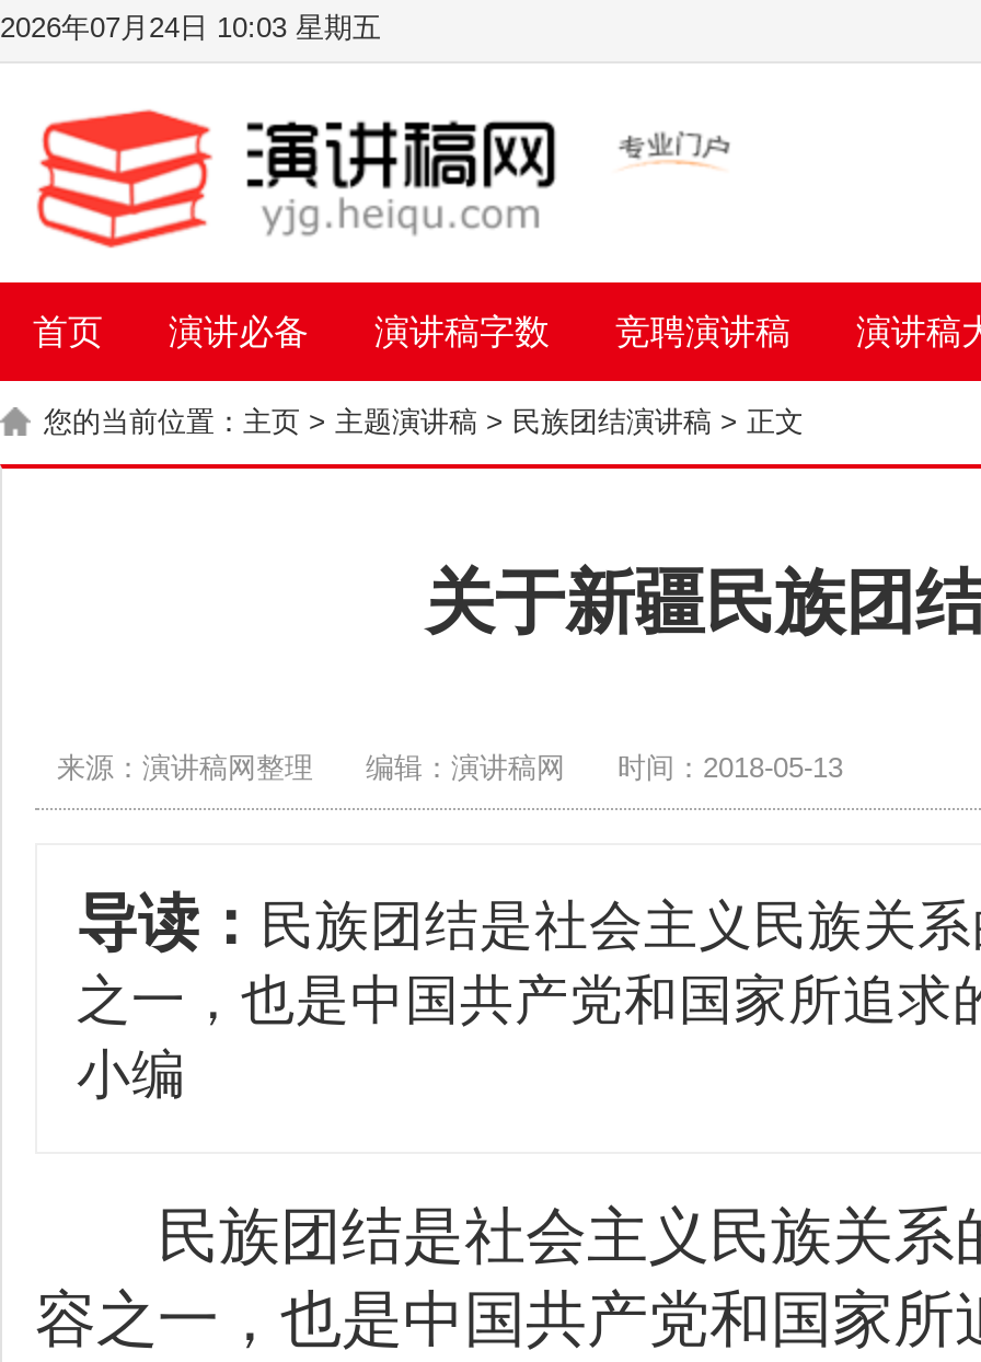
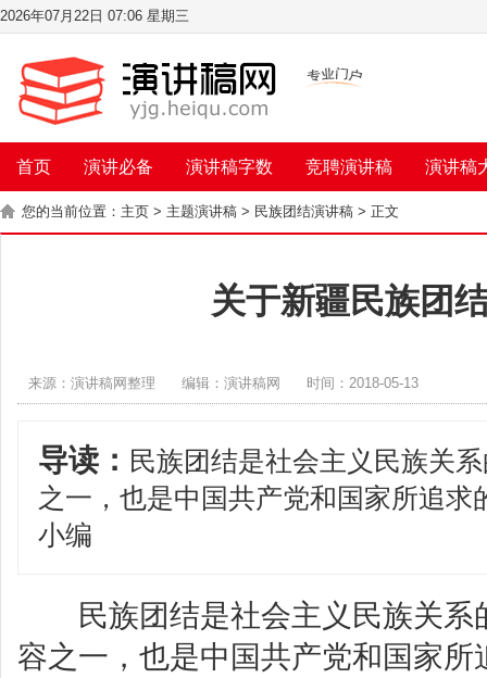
- 2026年07月24日 10:03 星期五
+ 2026年07月22日 07:06 星期三
